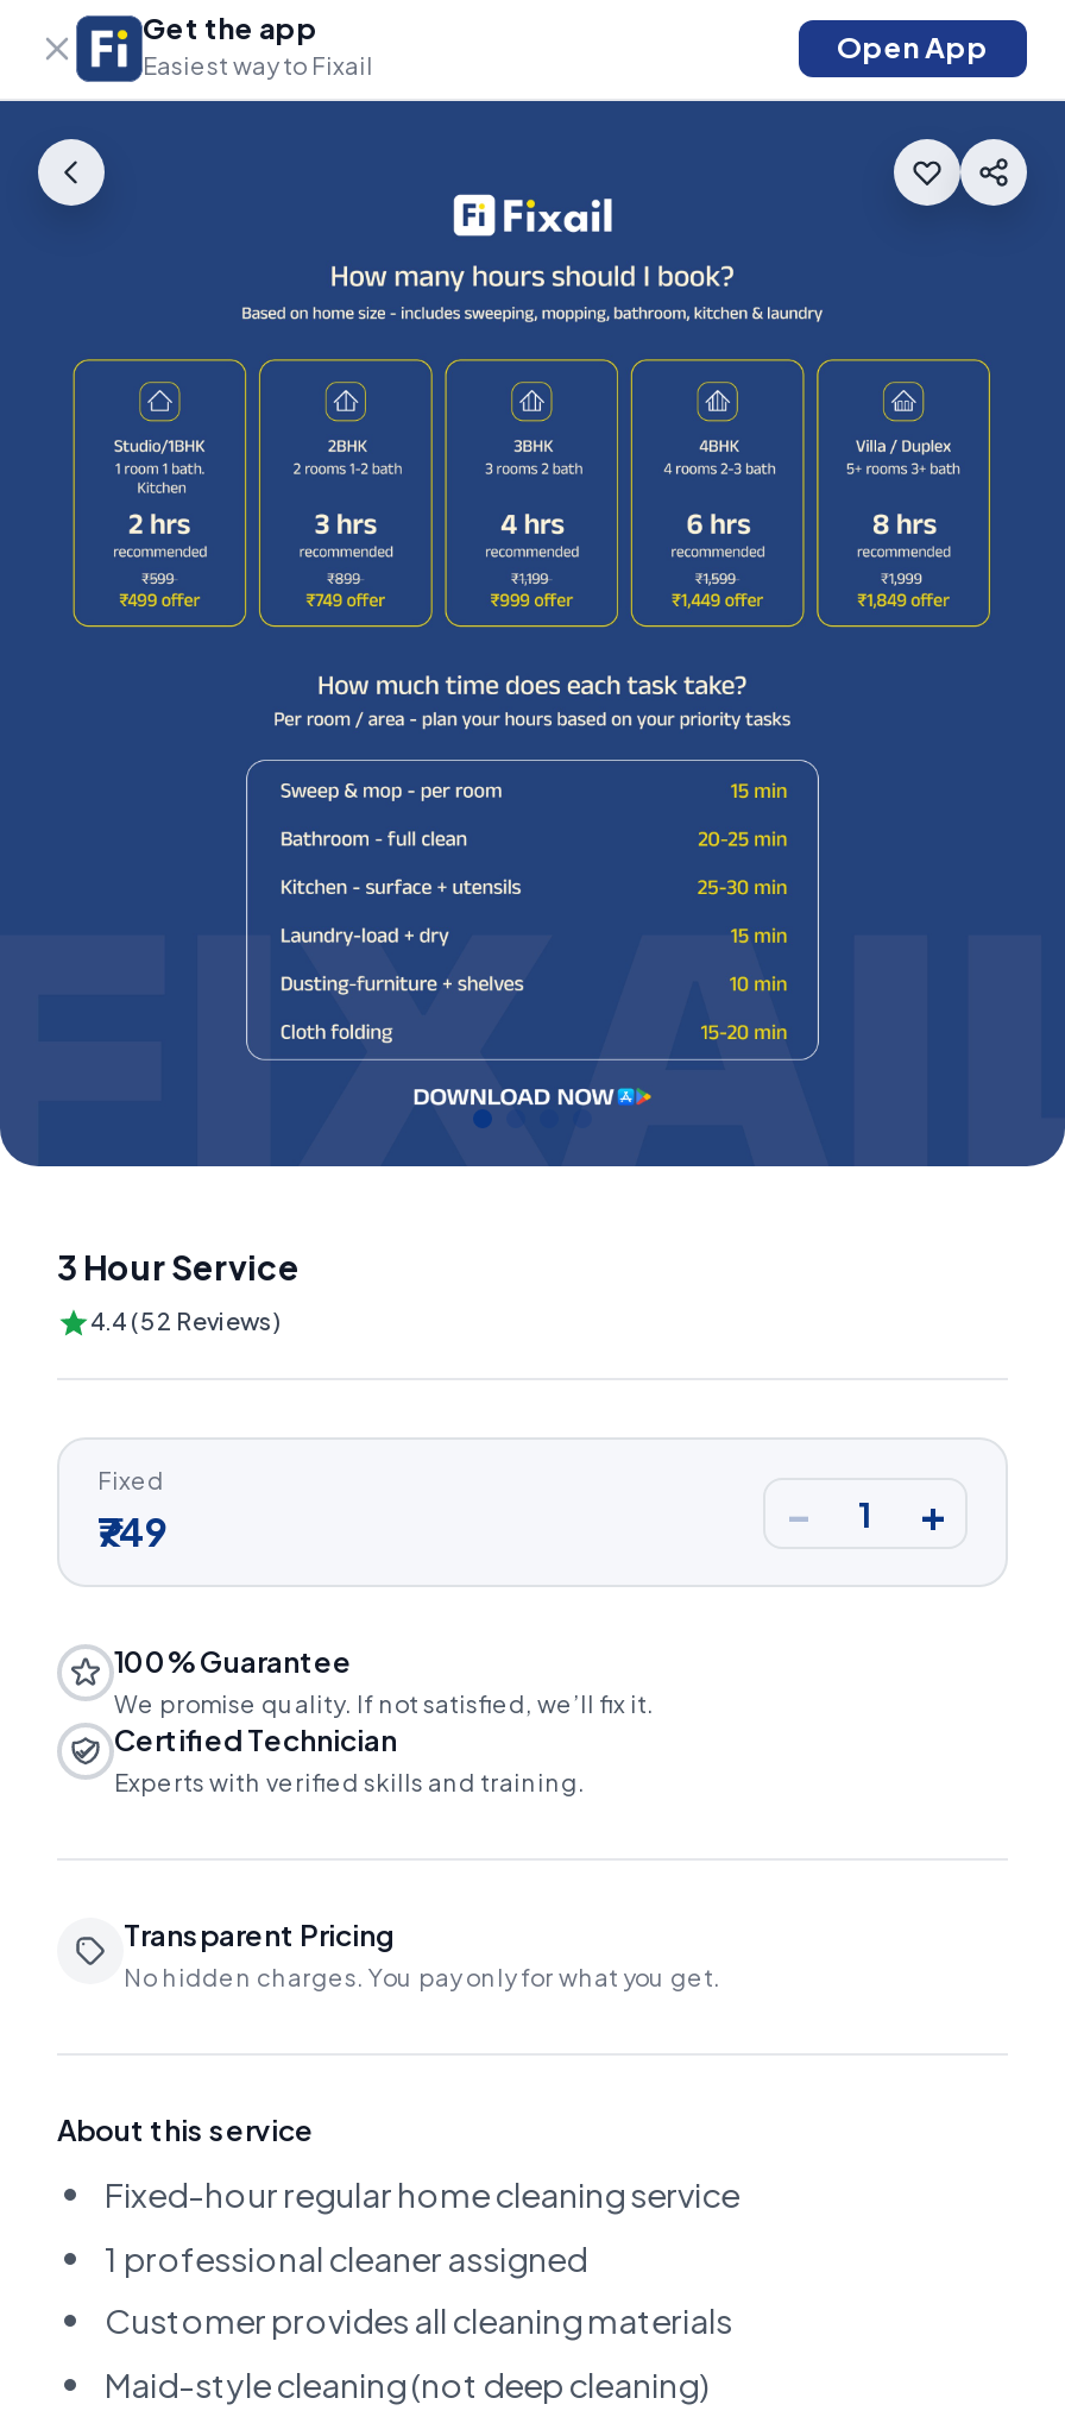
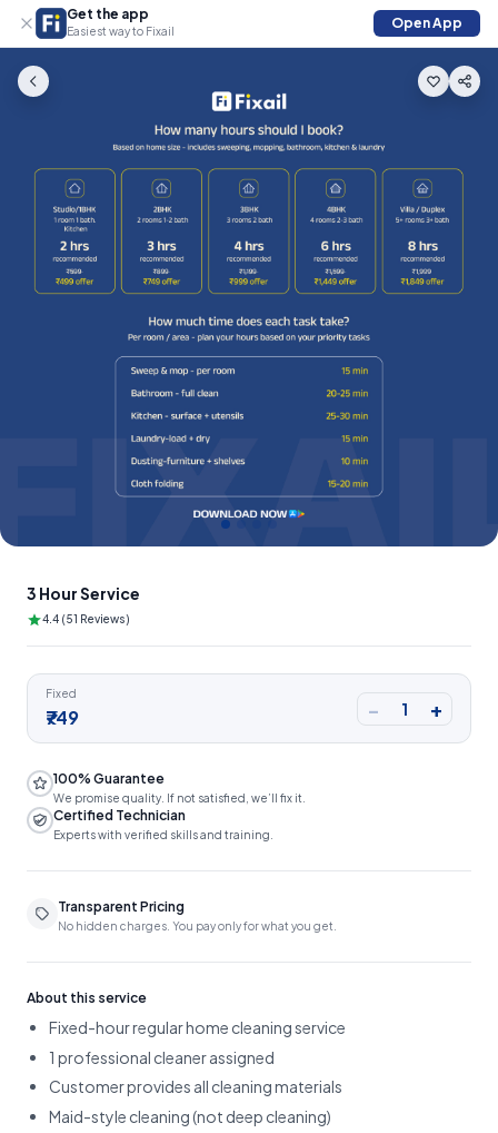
- 4.4 (52 Reviews)
+ 4.4 (51 Reviews)
